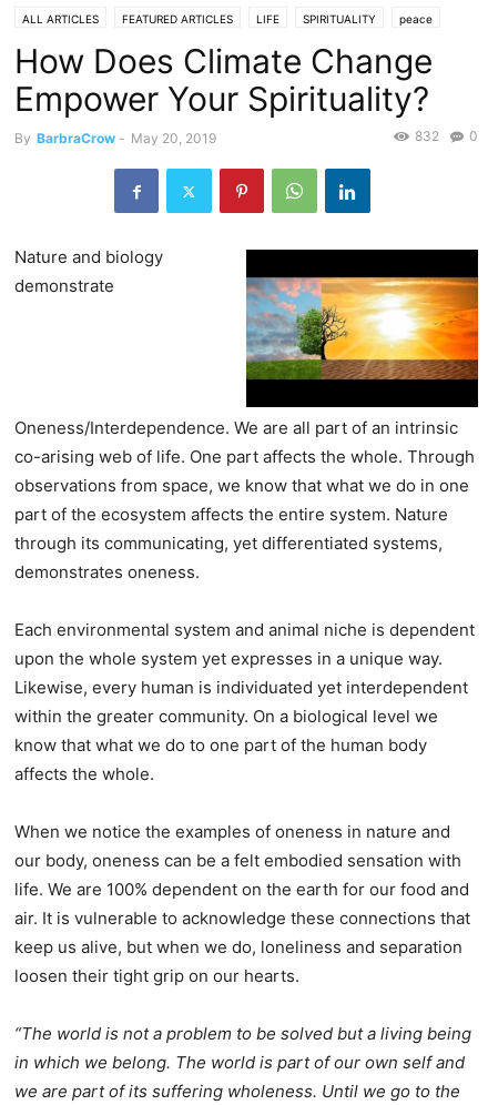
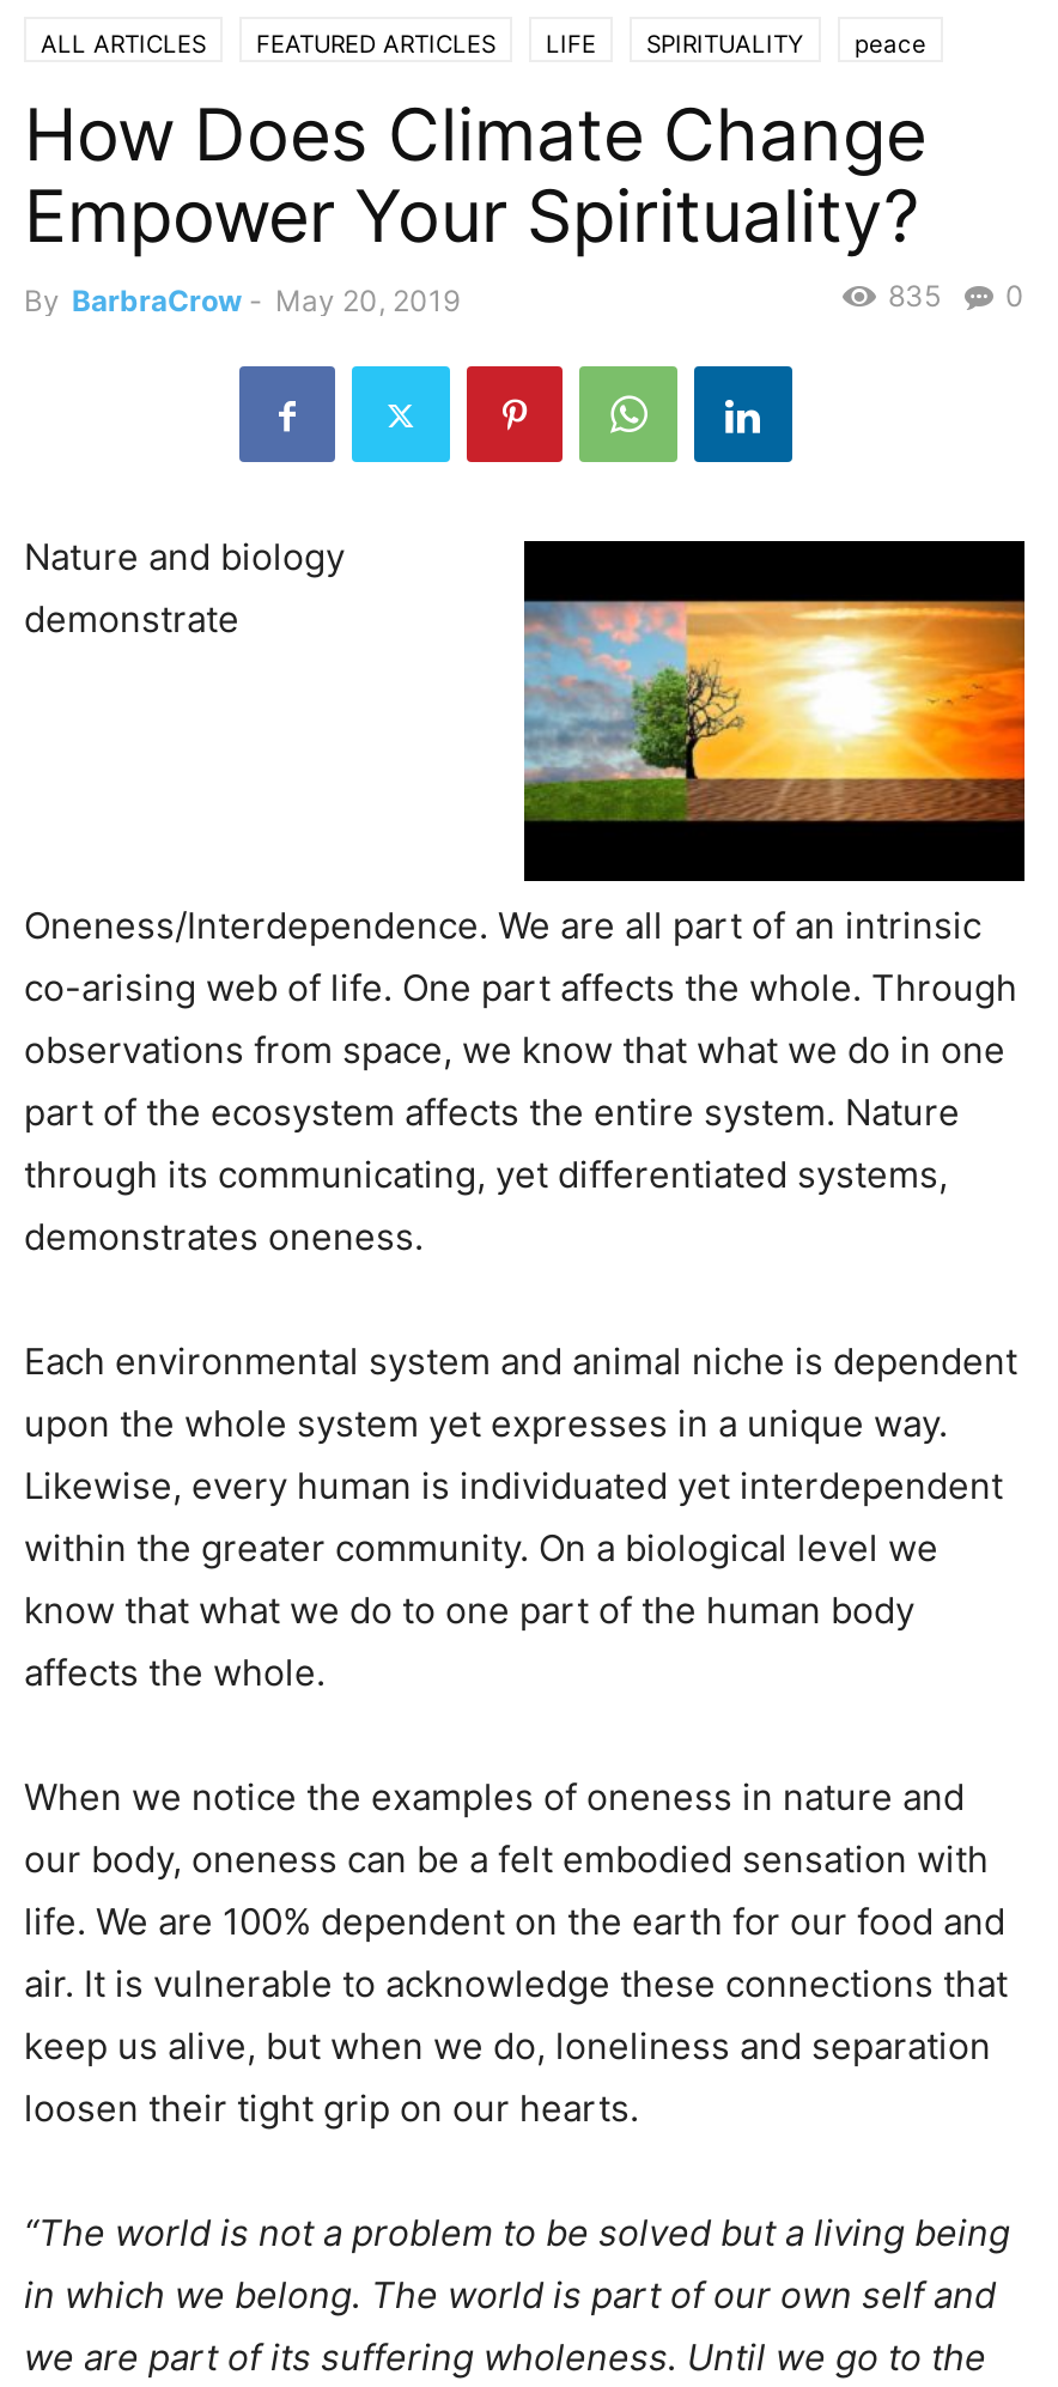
- 832 0
+ 835 0
